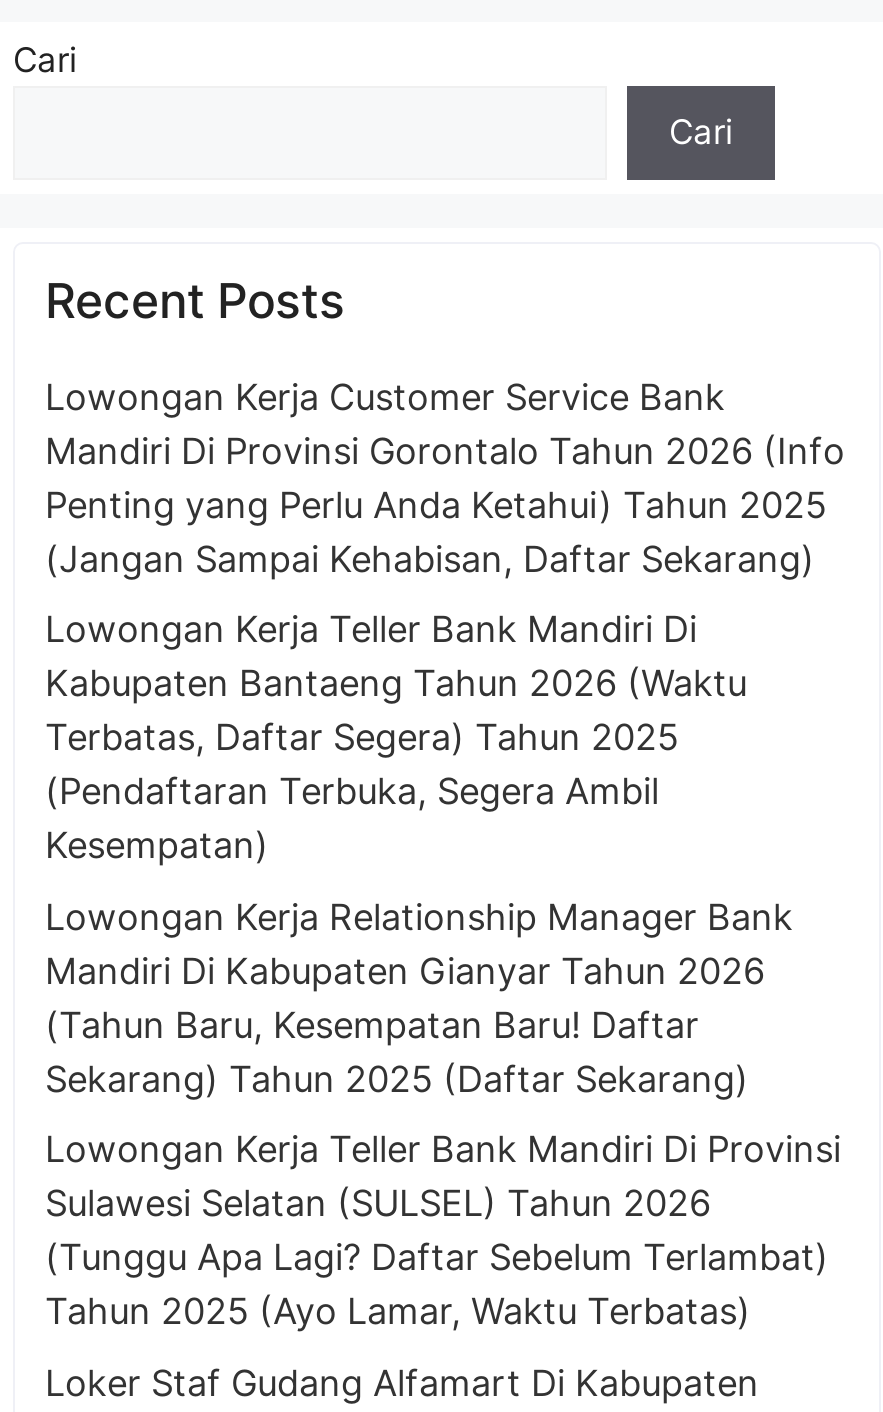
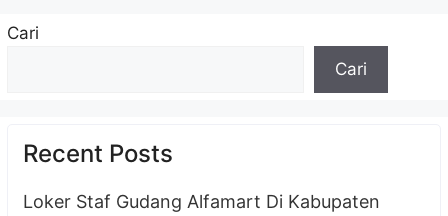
- Lowongan Kerja Customer Service Bank
- Mandiri Di Provinsi Gorontalo Tahun 2026 (Info
- Penting yang Perlu Anda Ketahui) Tahun 2025
- (Jangan Sampai Kehabisan, Daftar Sekarang)
- Lowongan Kerja Teller Bank Mandiri Di
- Kabupaten Bantaeng Tahun 2026 (Waktu
- Terbatas, Daftar Segera) Tahun 2025
- (Pendaftaran Terbuka, Segera Ambil
- Kesempatan)
- Lowongan Kerja Relationship Manager Bank
- Mandiri Di Kabupaten Gianyar Tahun 2026
- (Tahun Baru, Kesempatan Baru! Daftar
- Sekarang) Tahun 2025 (Daftar Sekarang)
- Lowongan Kerja Teller Bank Mandiri Di Provinsi
- Sulawesi Selatan (SULSEL) Tahun 2026
- (Tunggu Apa Lagi? Daftar Sebelum Terlambat)
- Tahun 2025 (Ayo Lamar, Waktu Terbatas)
